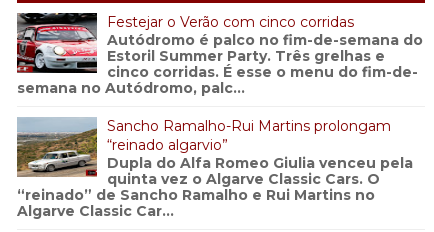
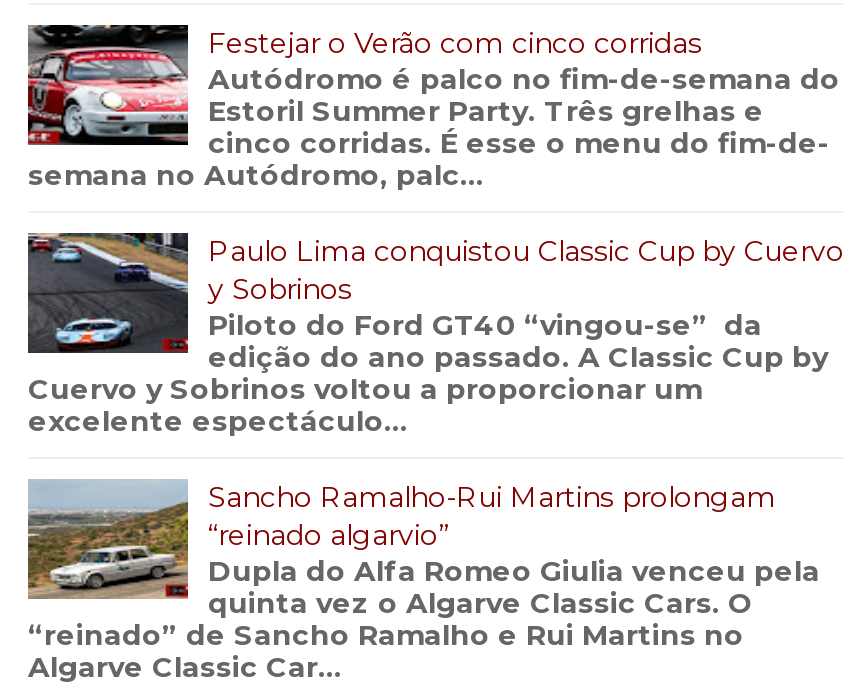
+ [image]
+ Paulo Lima conquistou Classic Cup by Cuervo
+ y Sobrinos
+ Piloto do Ford GT40 “vingou-se” da
+ edição do ano passado. A Classic Cup by
+ Cuervo y Sobrinos voltou a proporcionar um
+ excelente espectáculo...
